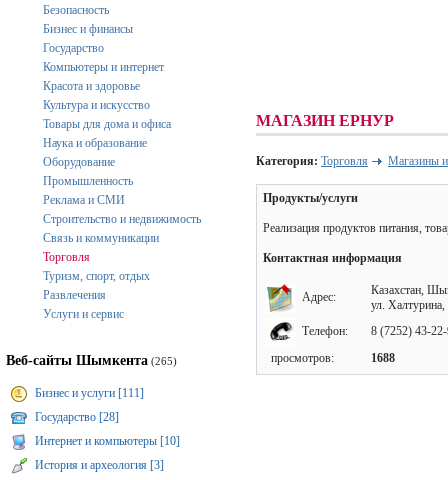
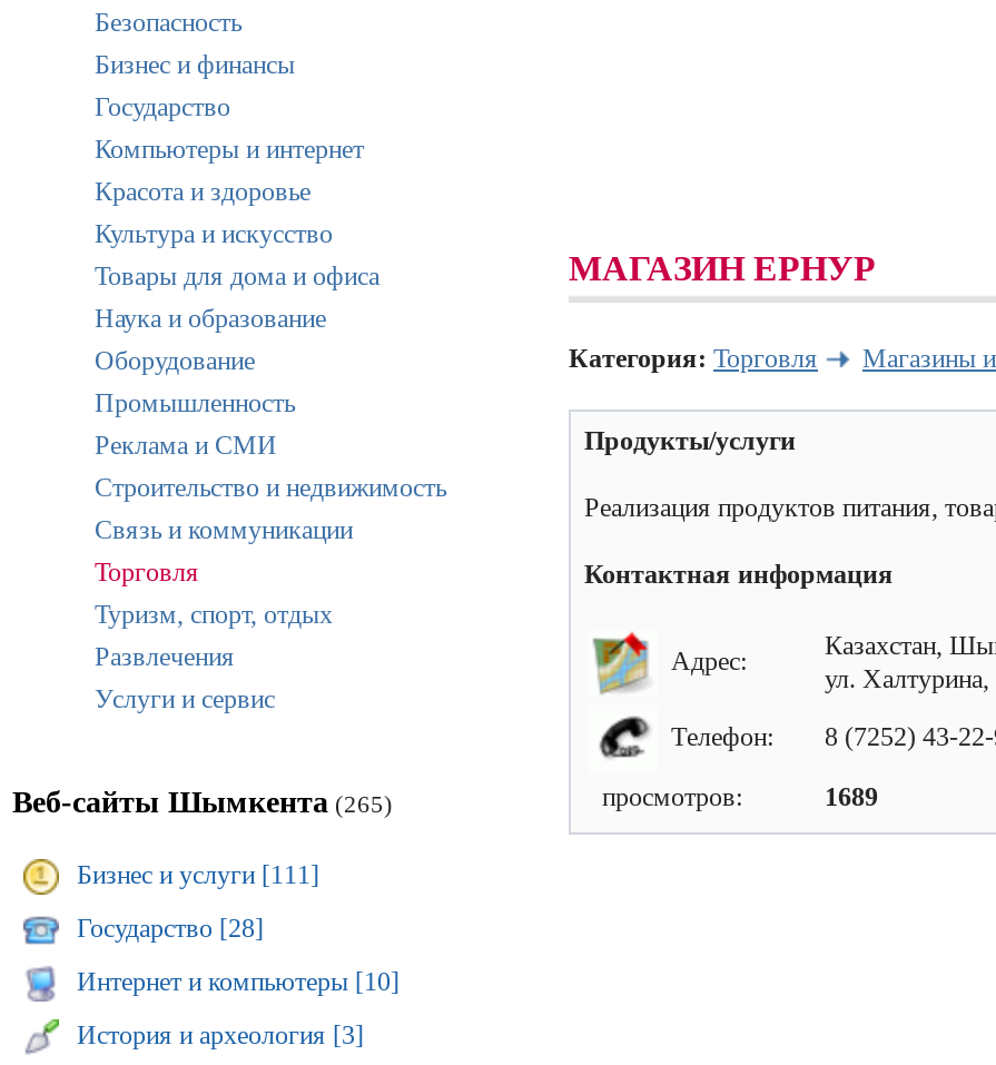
- 1688
+ 1689
